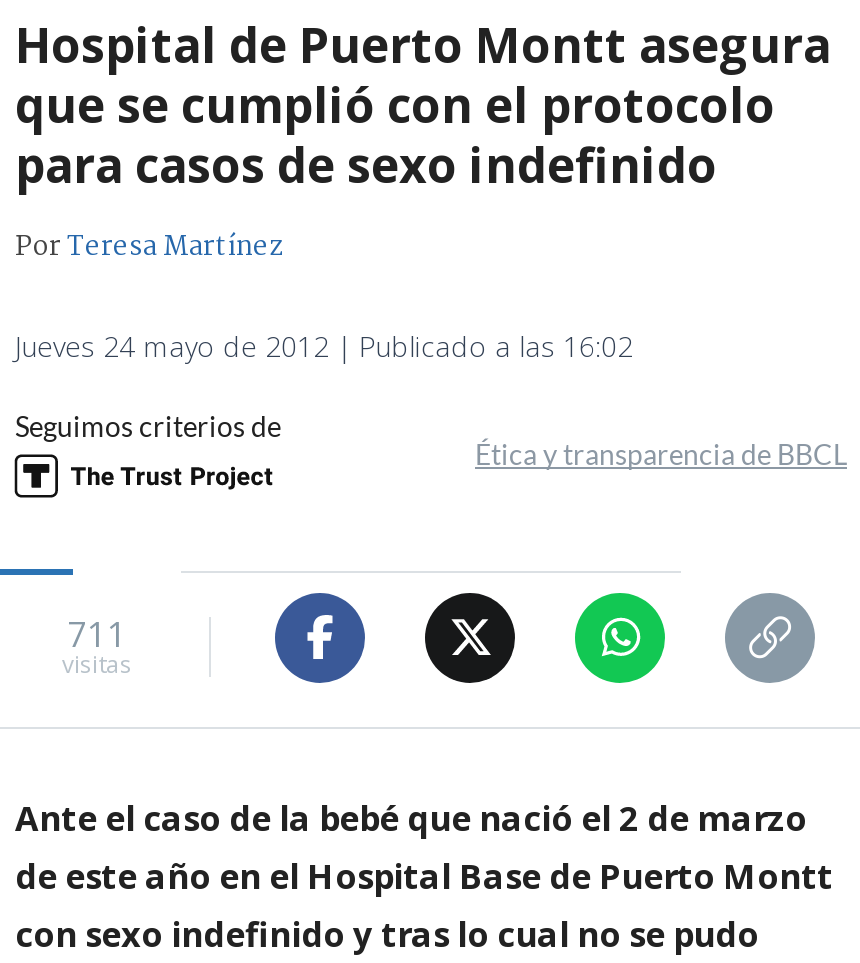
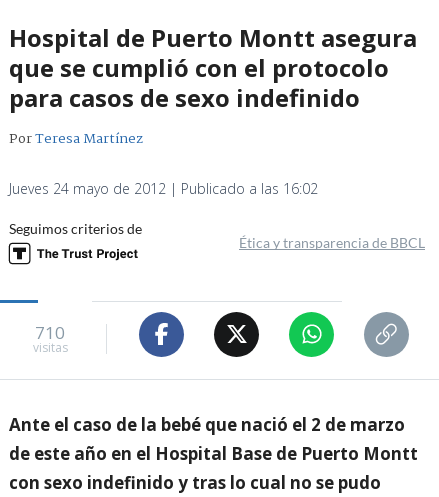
- 711
+ 710
